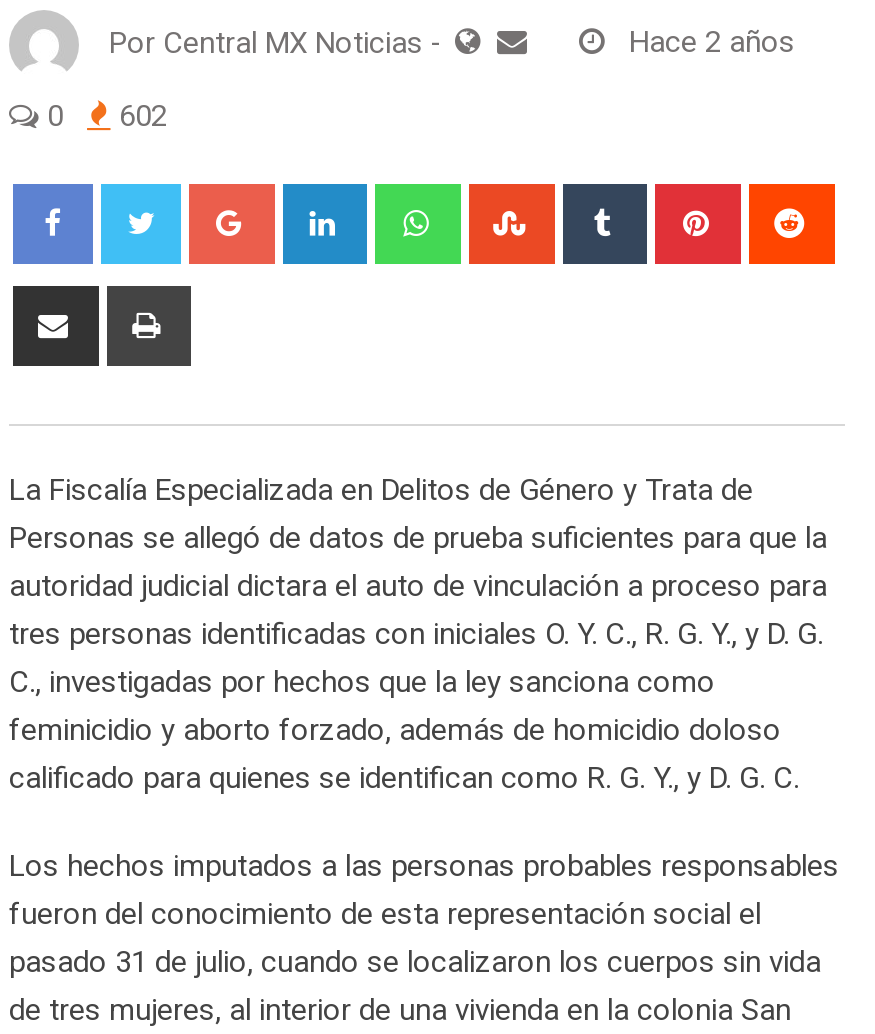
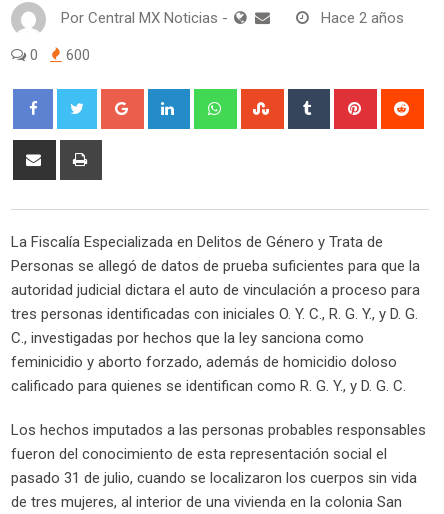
- 0 602
+ 0 600
